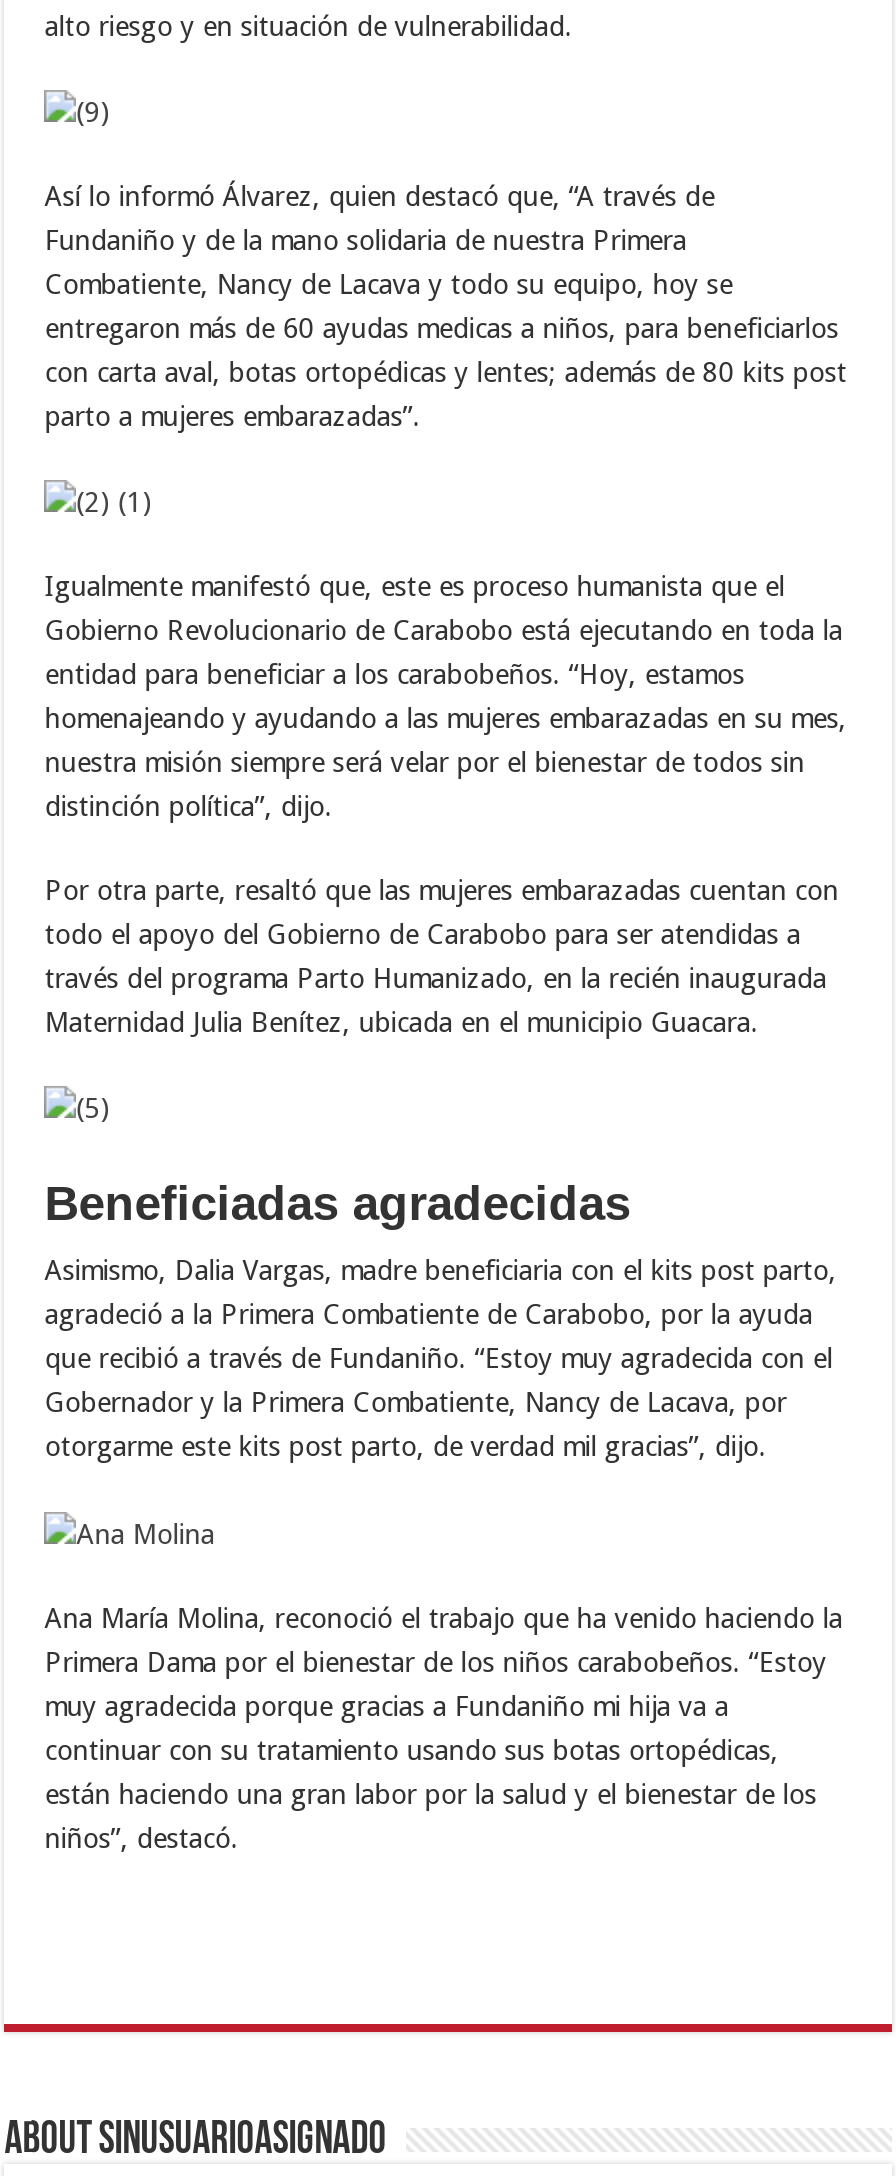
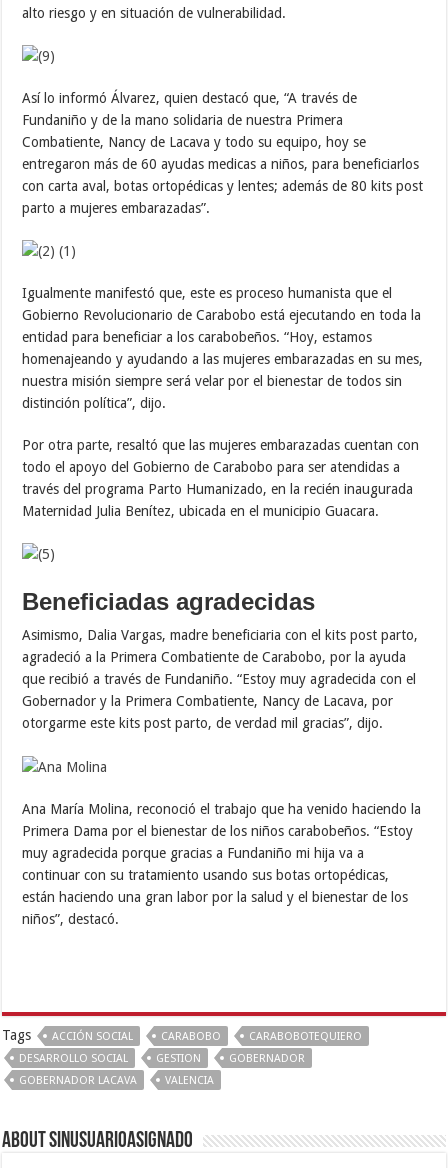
+ Tags
+ ACCIÓN SOCIAL
+ CARABOBO
+ CARABOBOTEQUIERO
+ DESARROLLO SOCIAL
+ GESTION
+ GOBERNADOR
+ GOBERNADOR LACAVA
+ VALENCIA
